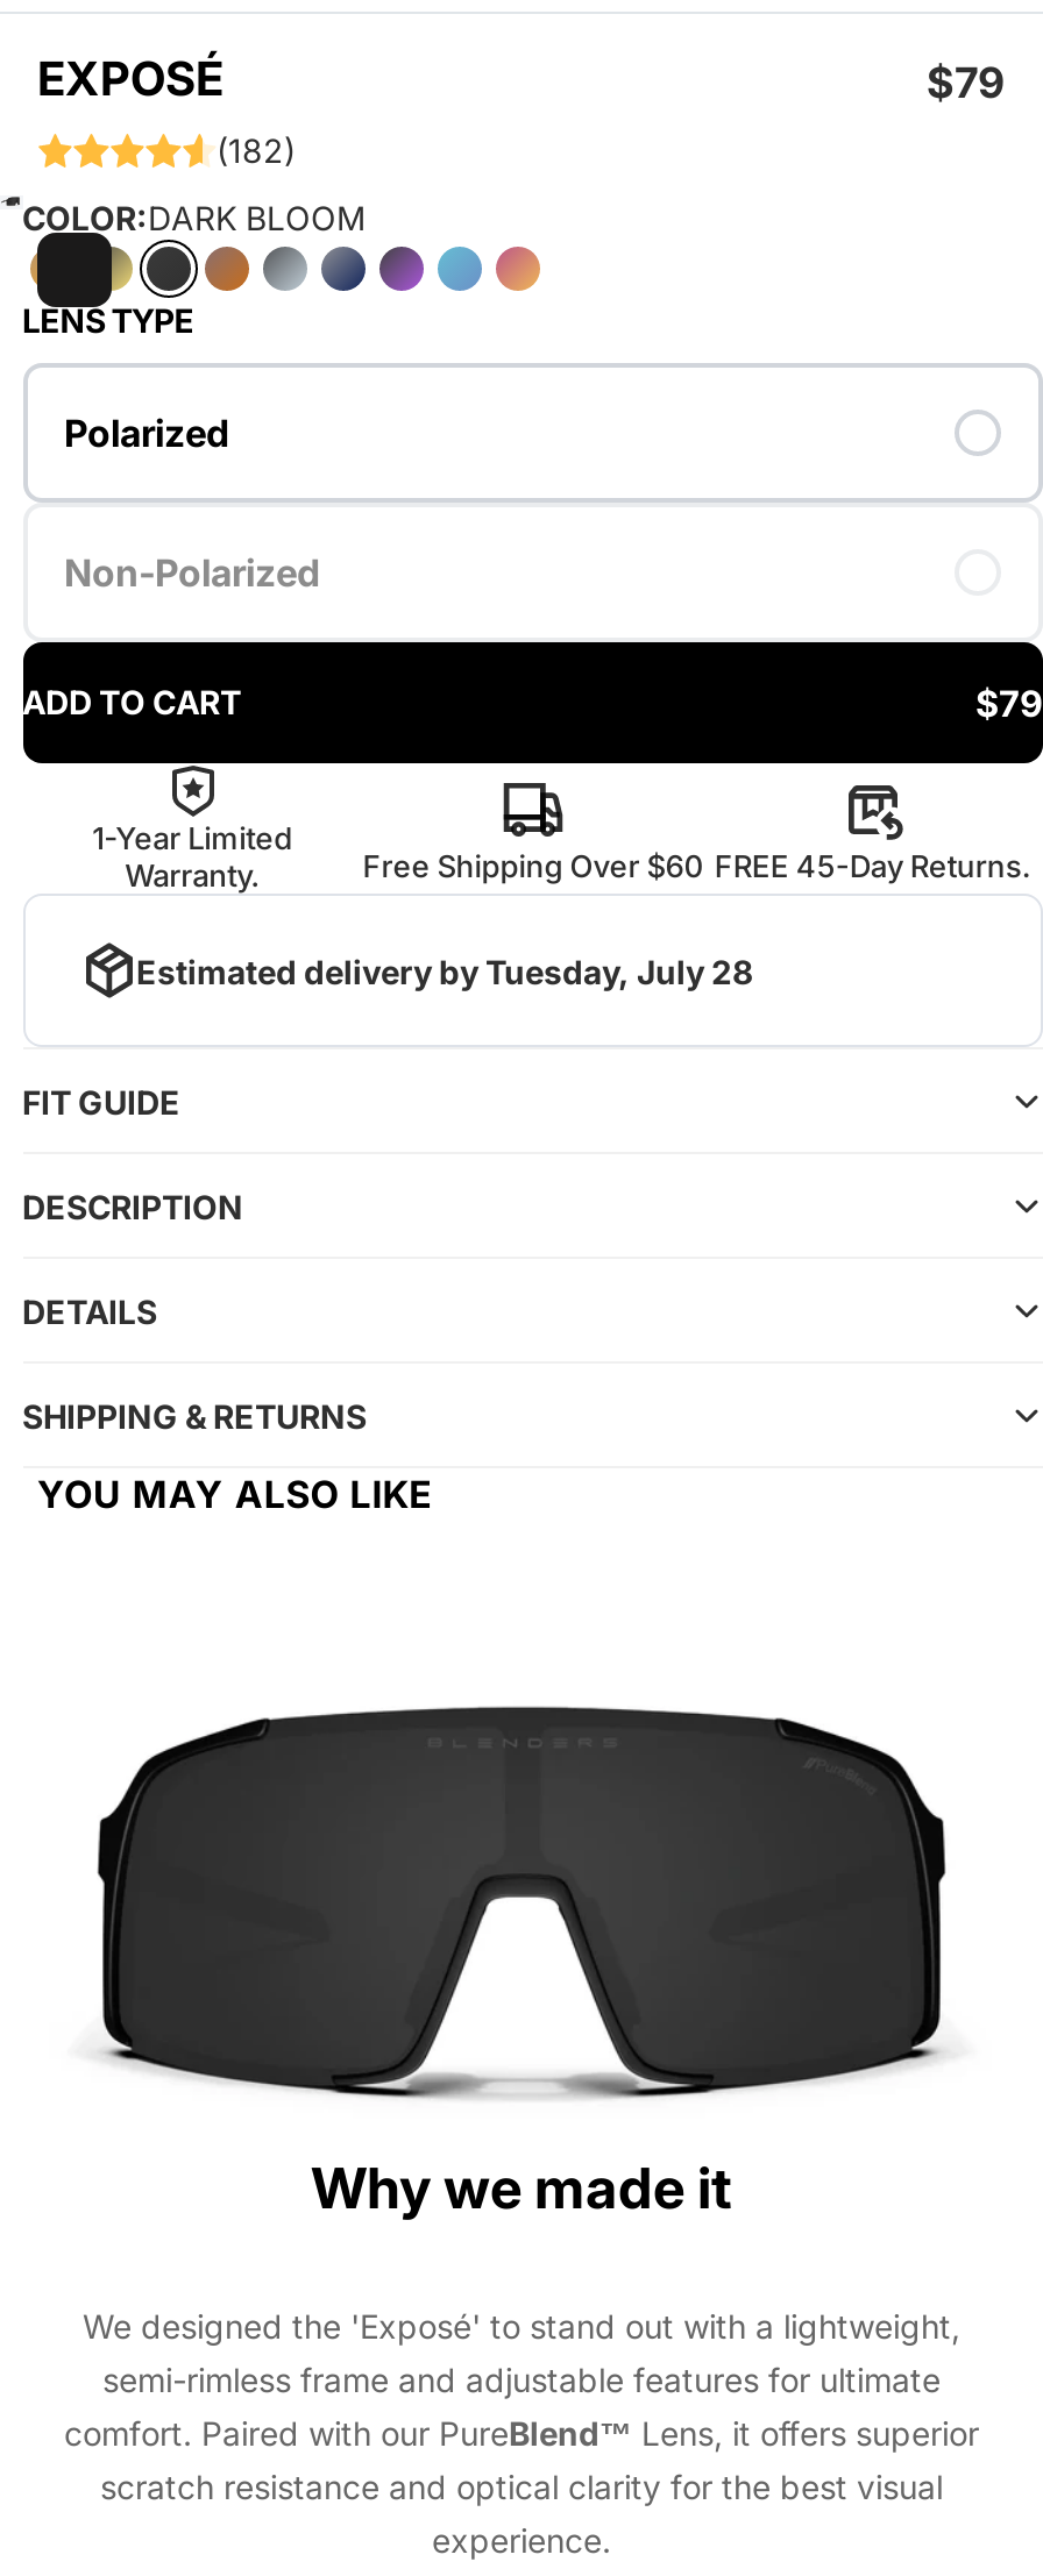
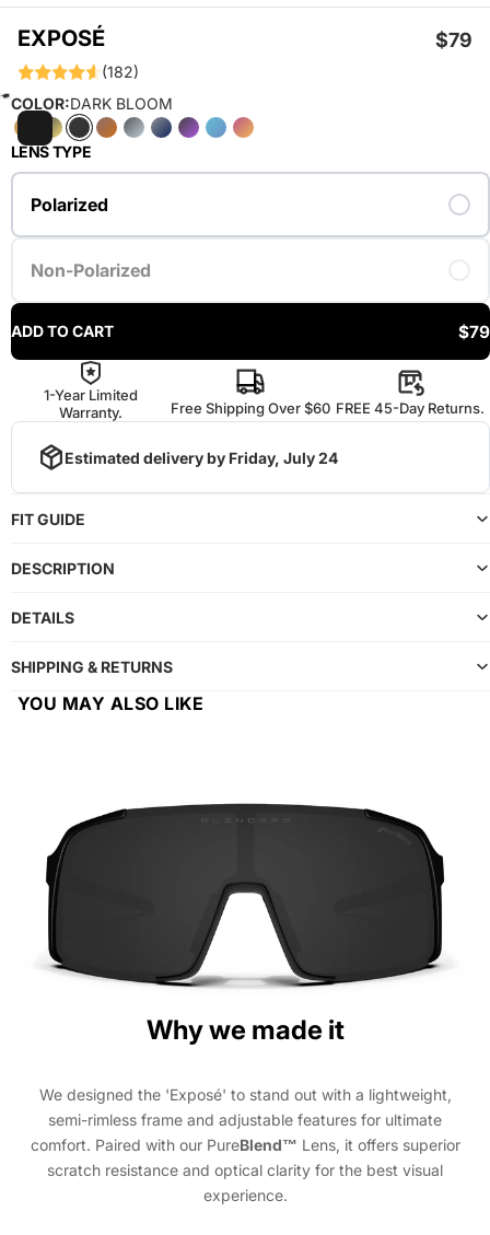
- Estimated delivery by Tuesday, July 28
+ Estimated delivery by Friday, July 24
